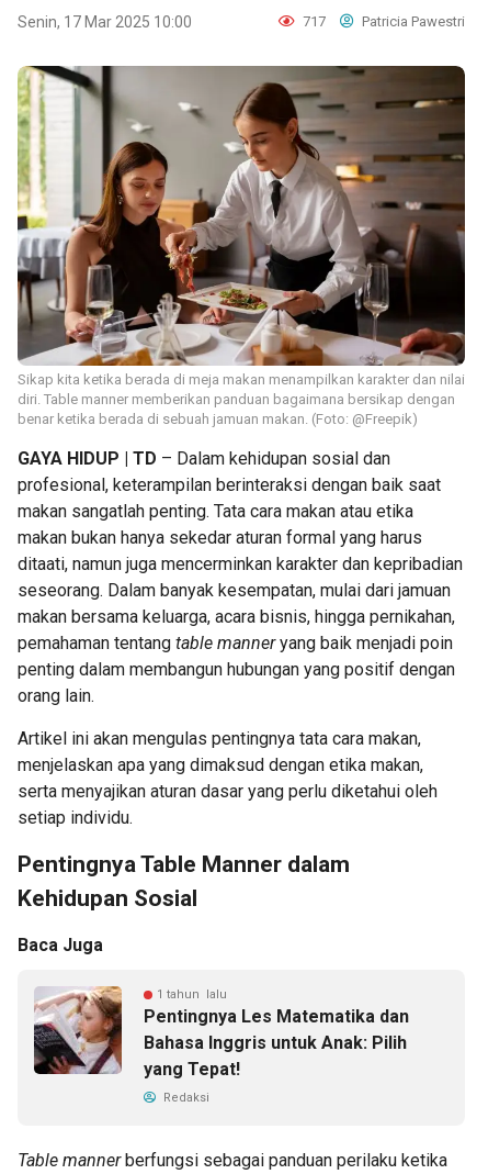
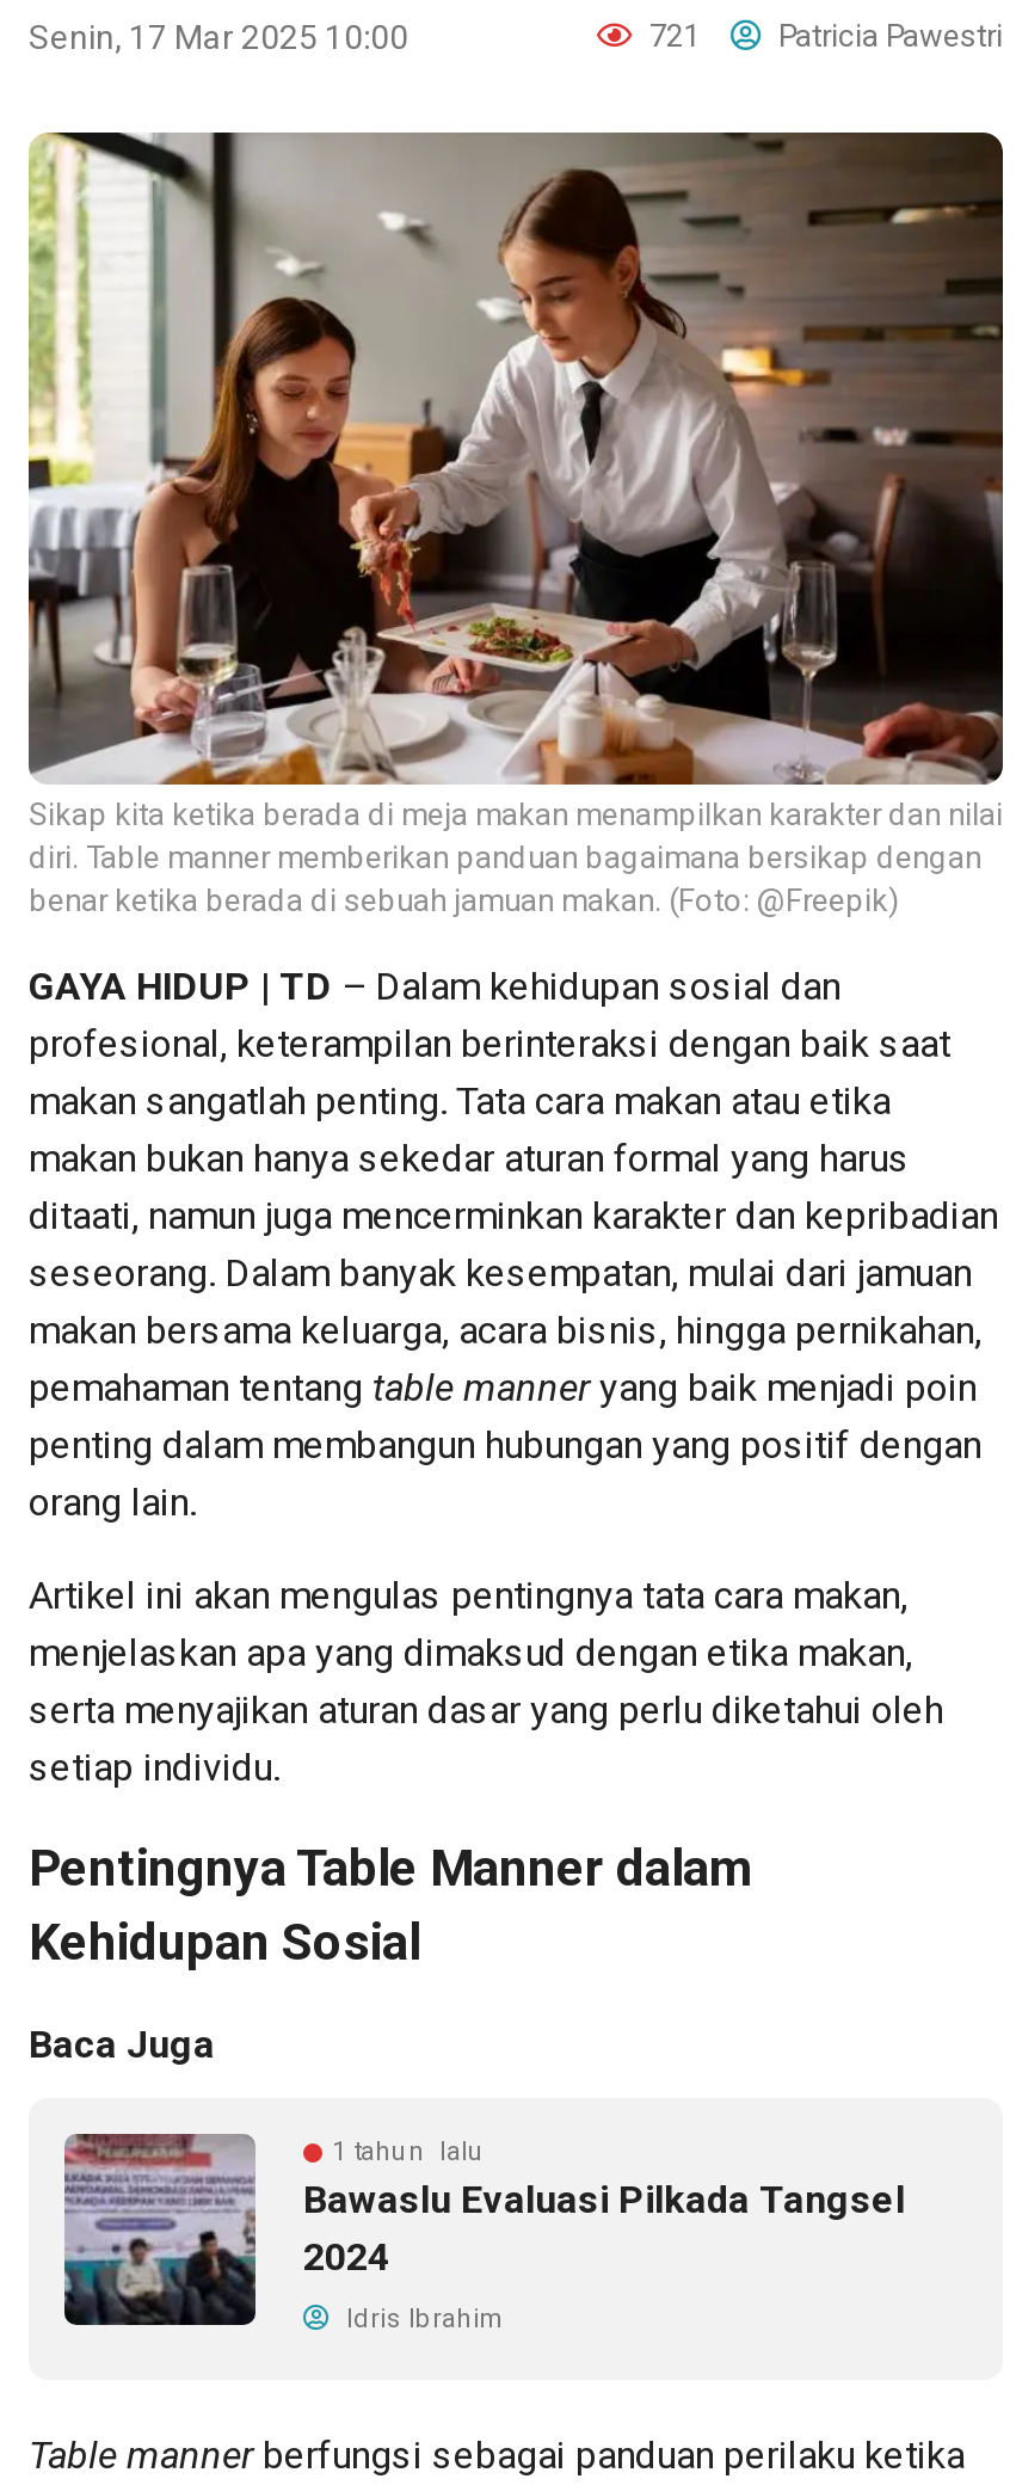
- 717 Patricia Pawestri
+ 721 Patricia Pawestri

- [image]
- Pentingnya Les Matematika dan
- Bahasa Inggris untuk Anak: Pilih
- yang Tepat!
+ [image]
+ Bawaslu Evaluasi Pilkada Tangsel
+ 2024

- Redaksi
+ Idris Ibrahim
